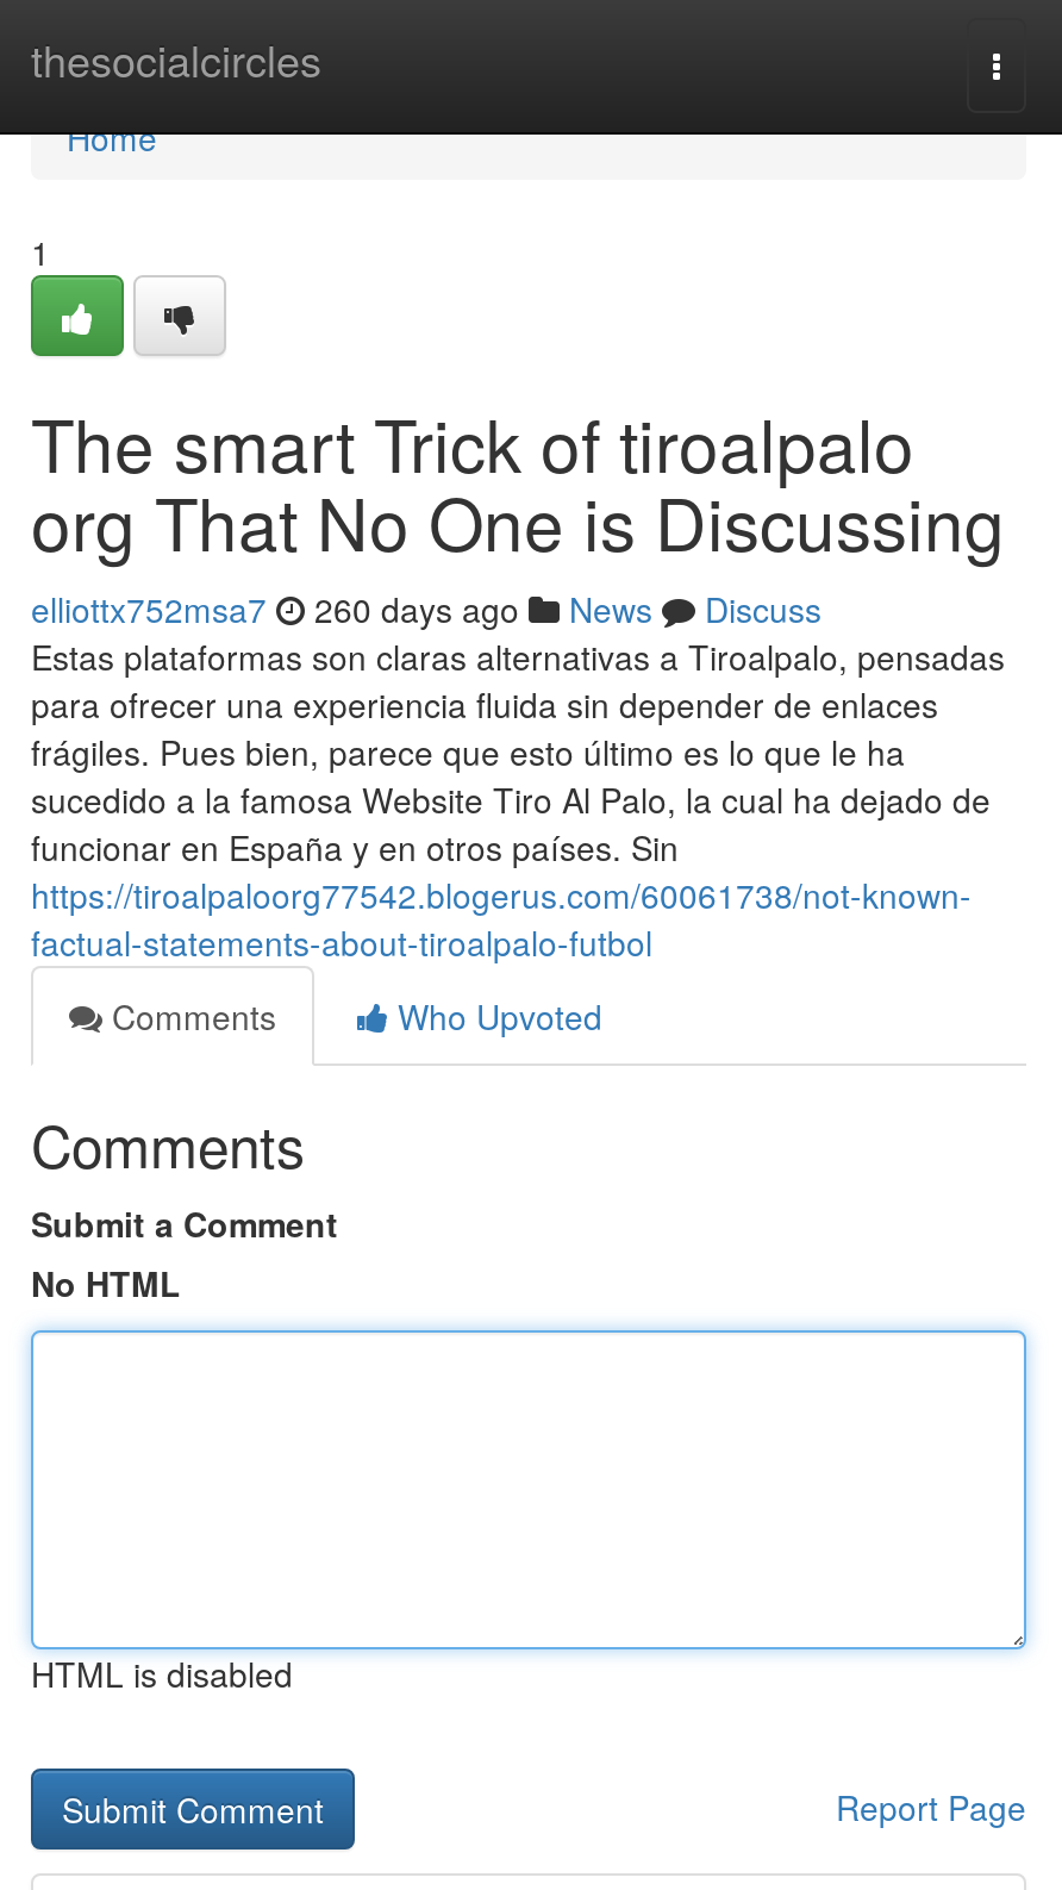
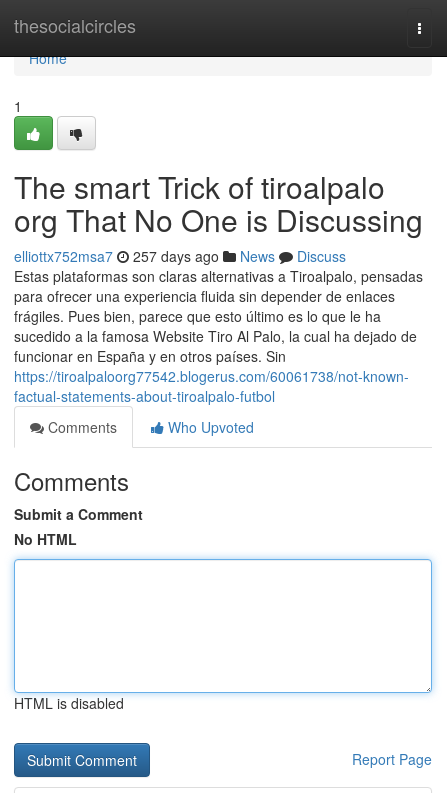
- elliottx752msa7 260 days ago News Discuss
+ elliottx752msa7 257 days ago News Discuss
